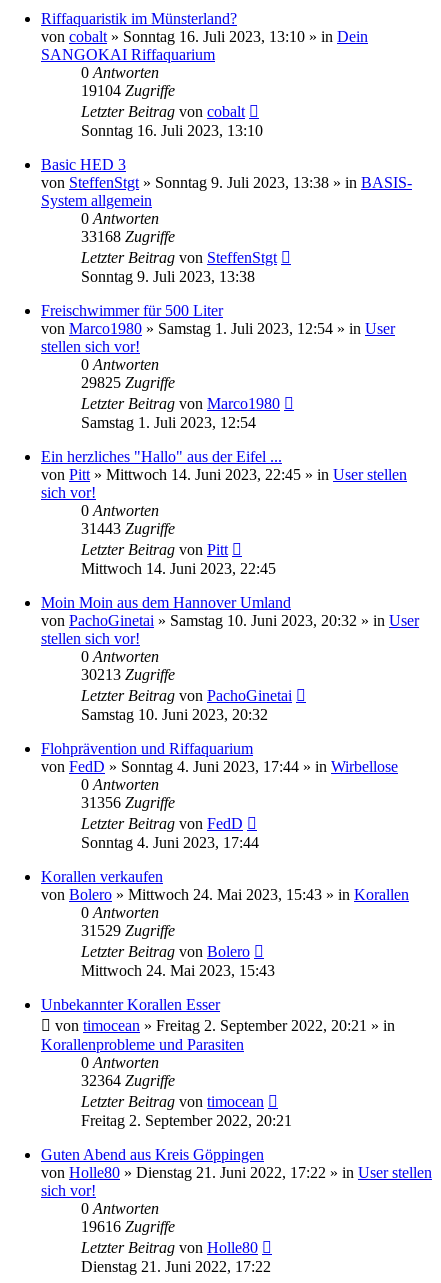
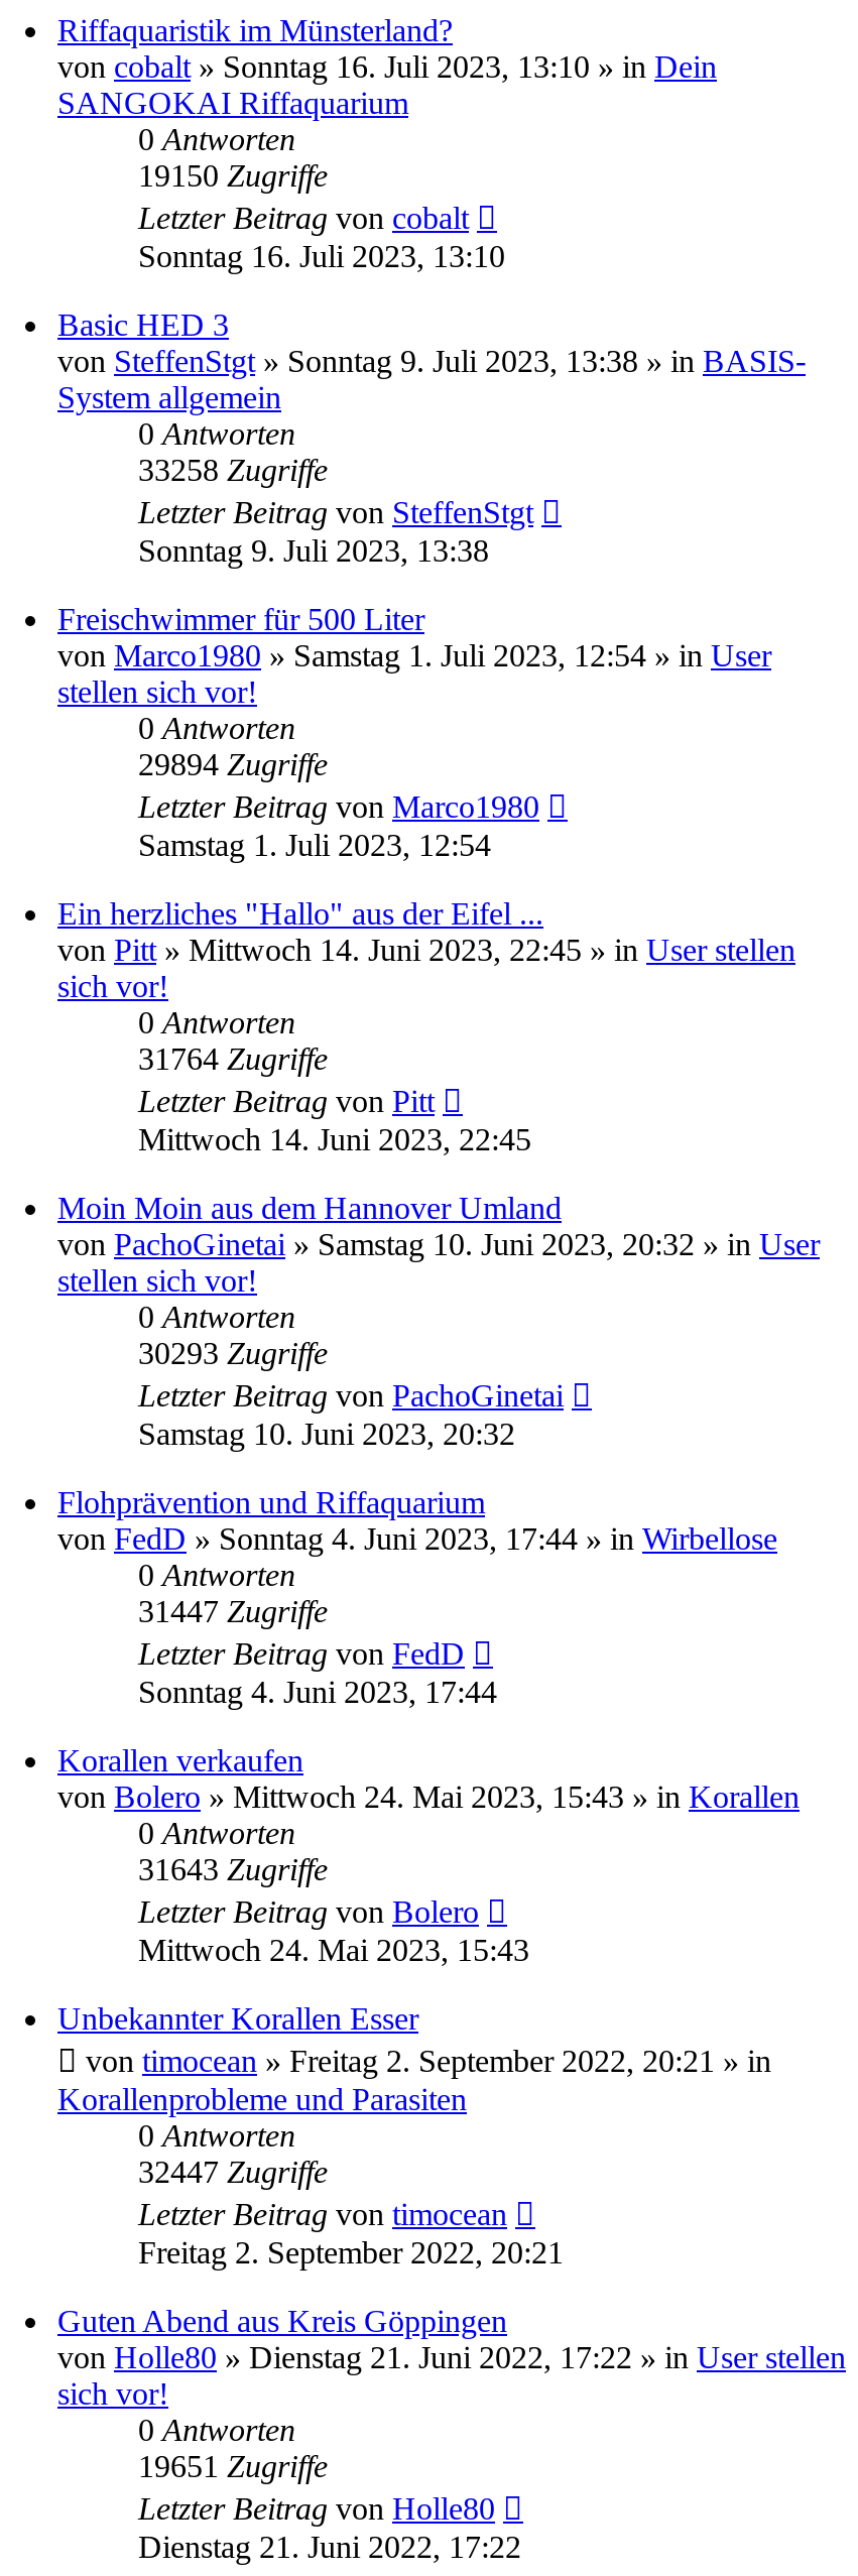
- 19104 Zugriffe
+ 19150 Zugriffe

- 33168 Zugriffe
+ 33258 Zugriffe

- 29825 Zugriffe
+ 29894 Zugriffe

- 31443 Zugriffe
+ 31764 Zugriffe

- 30213 Zugriffe
+ 30293 Zugriffe

- 31356 Zugriffe
+ 31447 Zugriffe

- 31529 Zugriffe
+ 31643 Zugriffe

- 32364 Zugriffe
+ 32447 Zugriffe

- 19616 Zugriffe
+ 19651 Zugriffe
